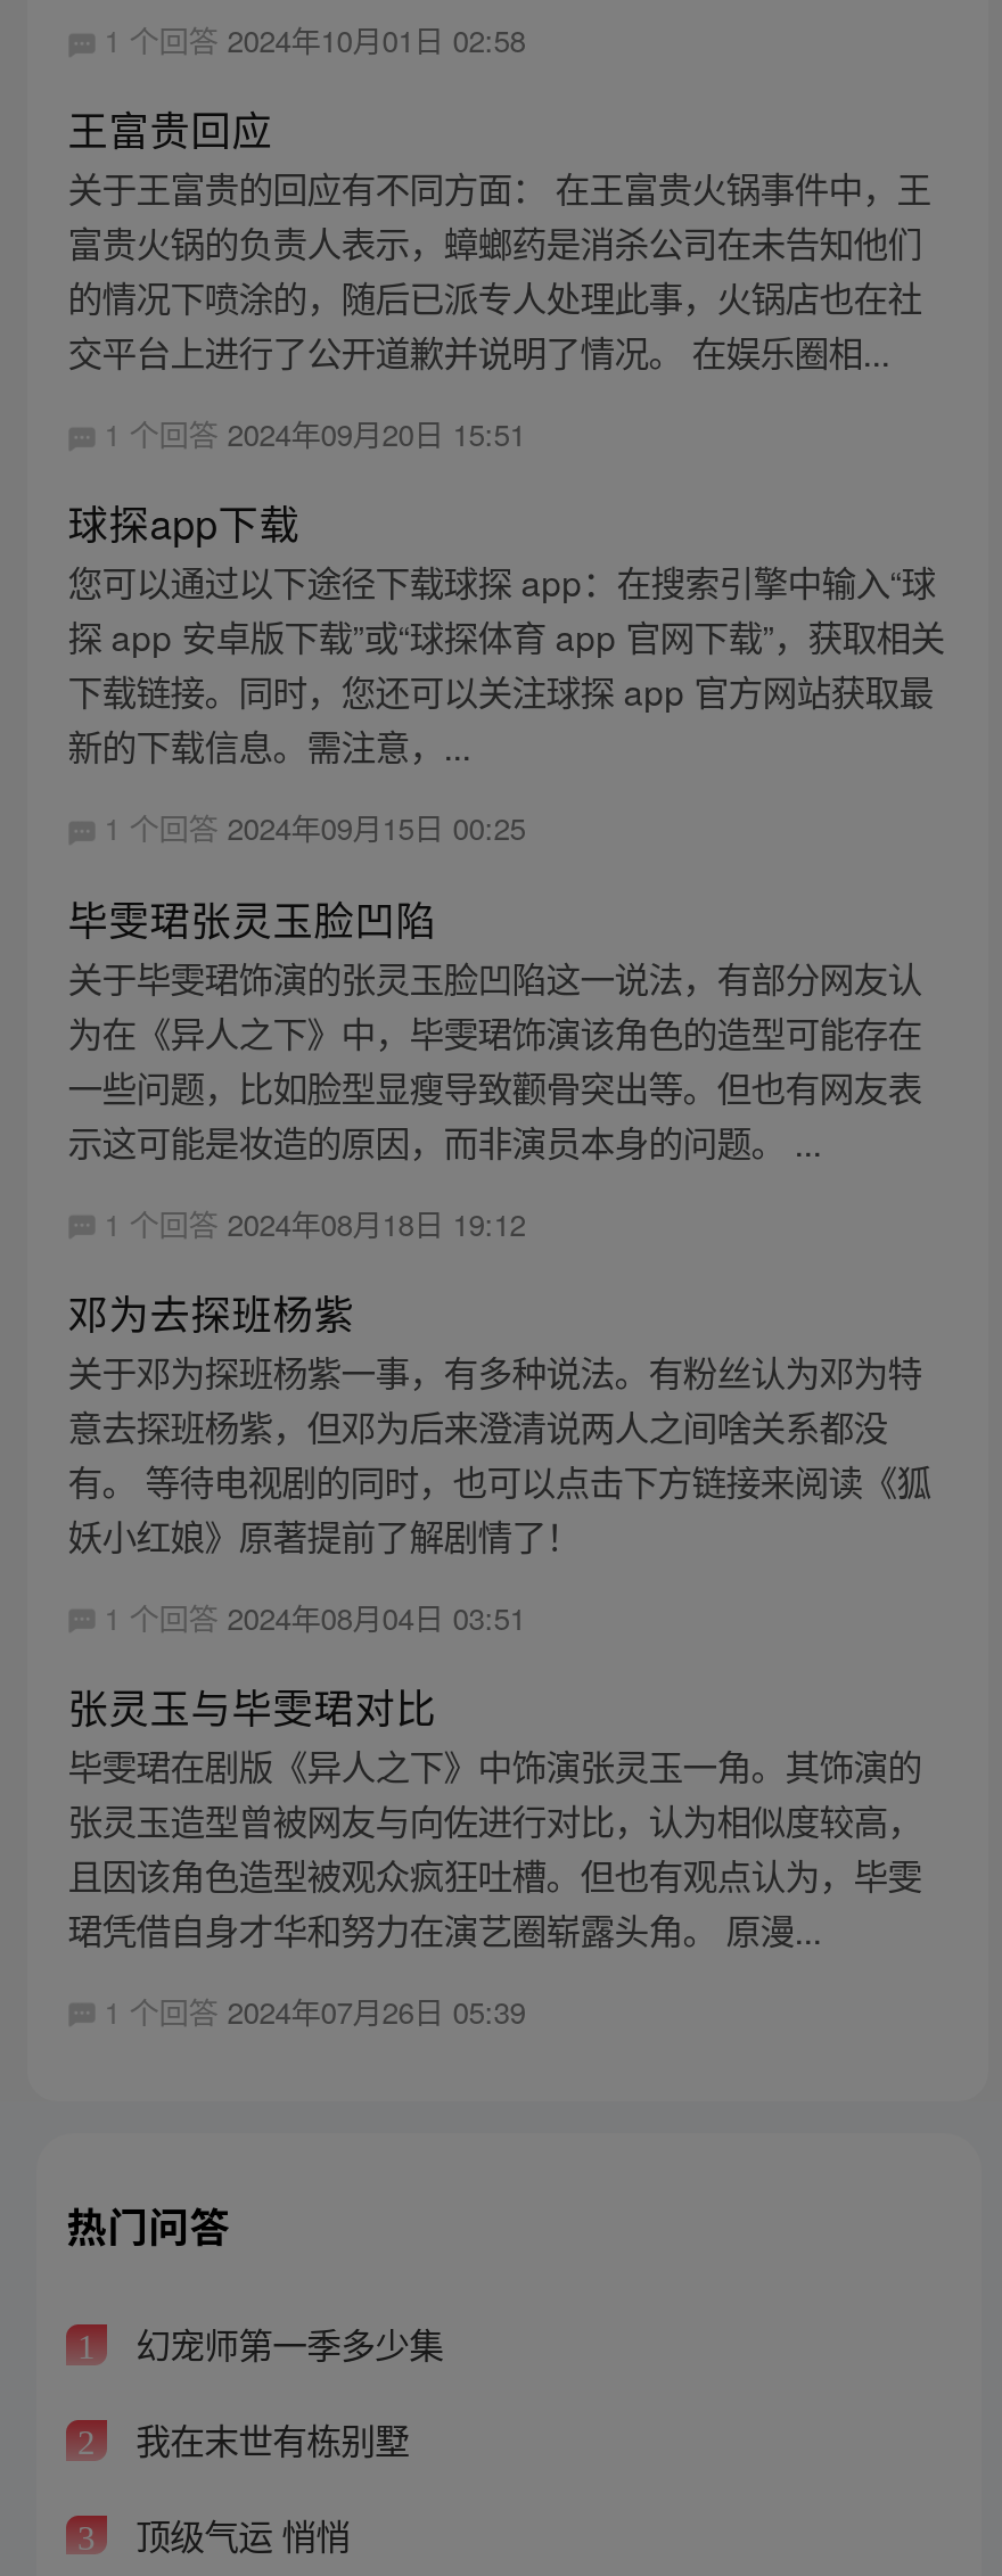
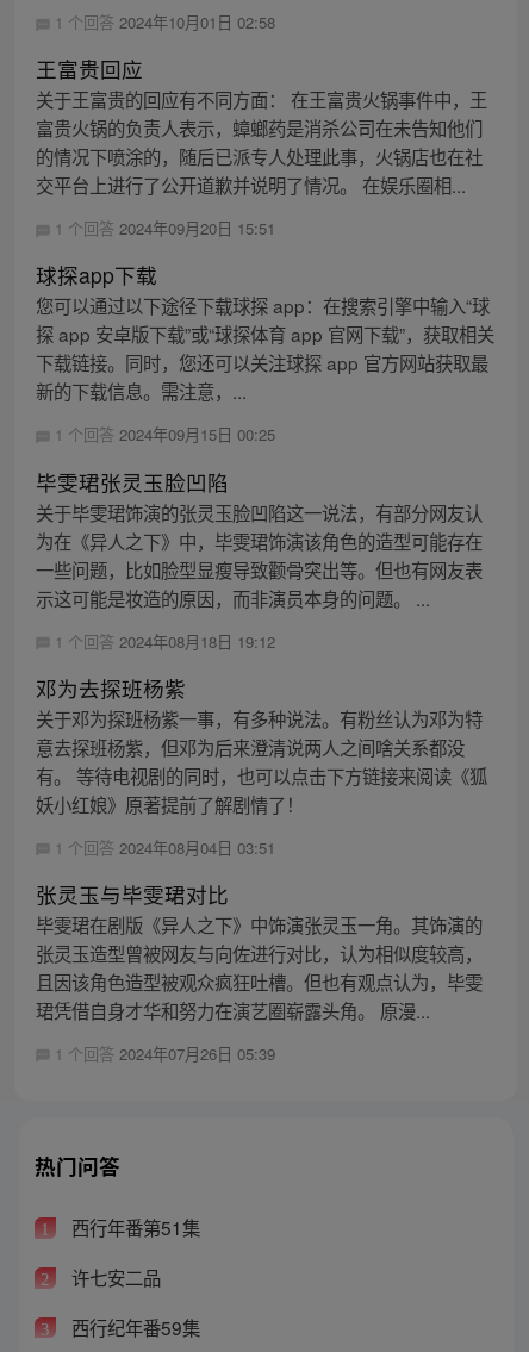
- 幻宠师第一季多少集
+ 西行年番第51集

- 我在末世有栋别墅
+ 许七安二品

- 顶级气运 悄悄
+ 西行纪年番59集
